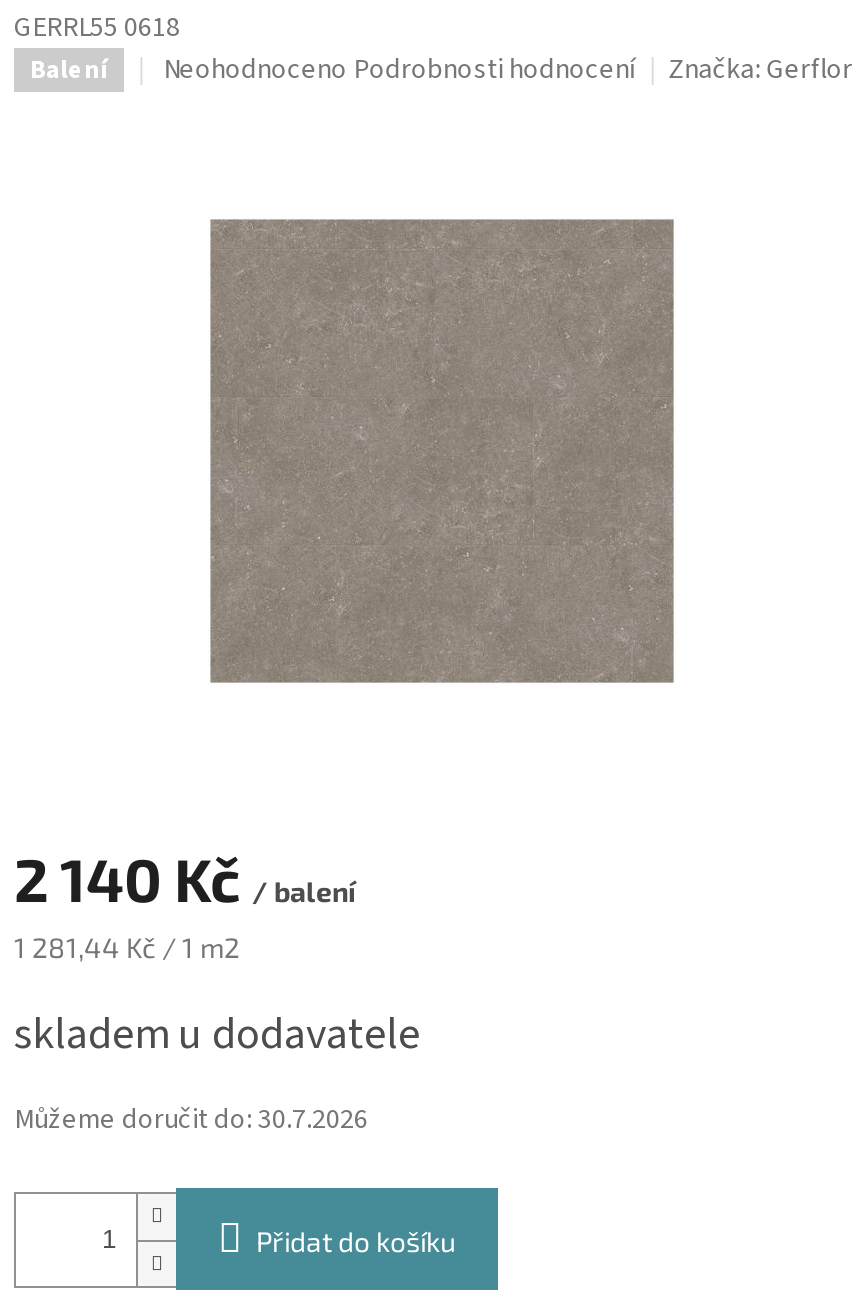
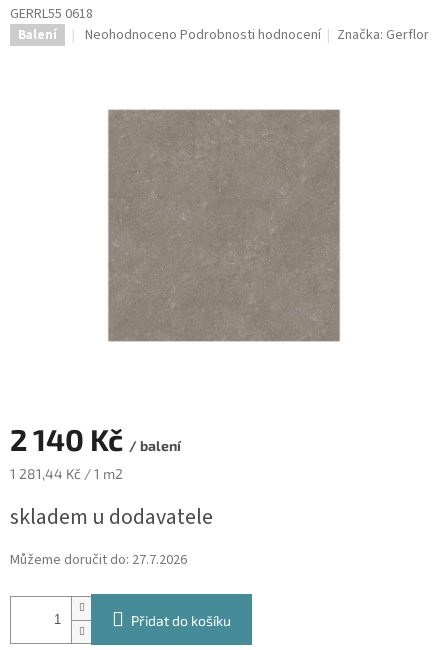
- Můžeme doručit do: 30.7.2026
+ Můžeme doručit do: 27.7.2026
